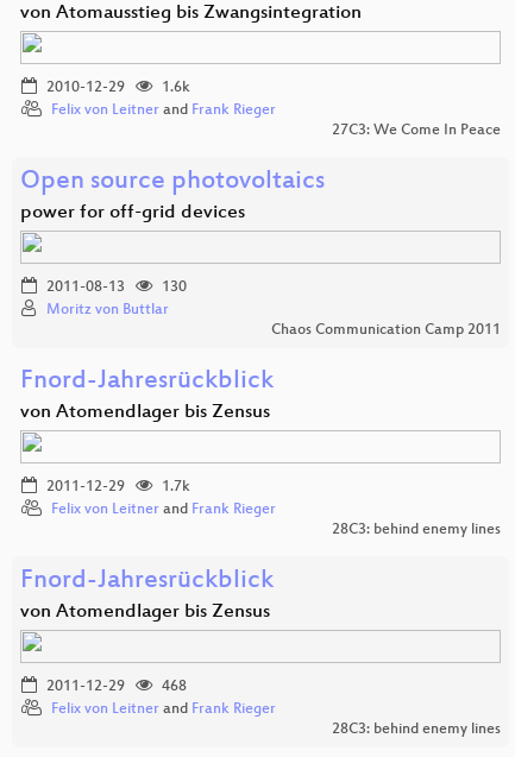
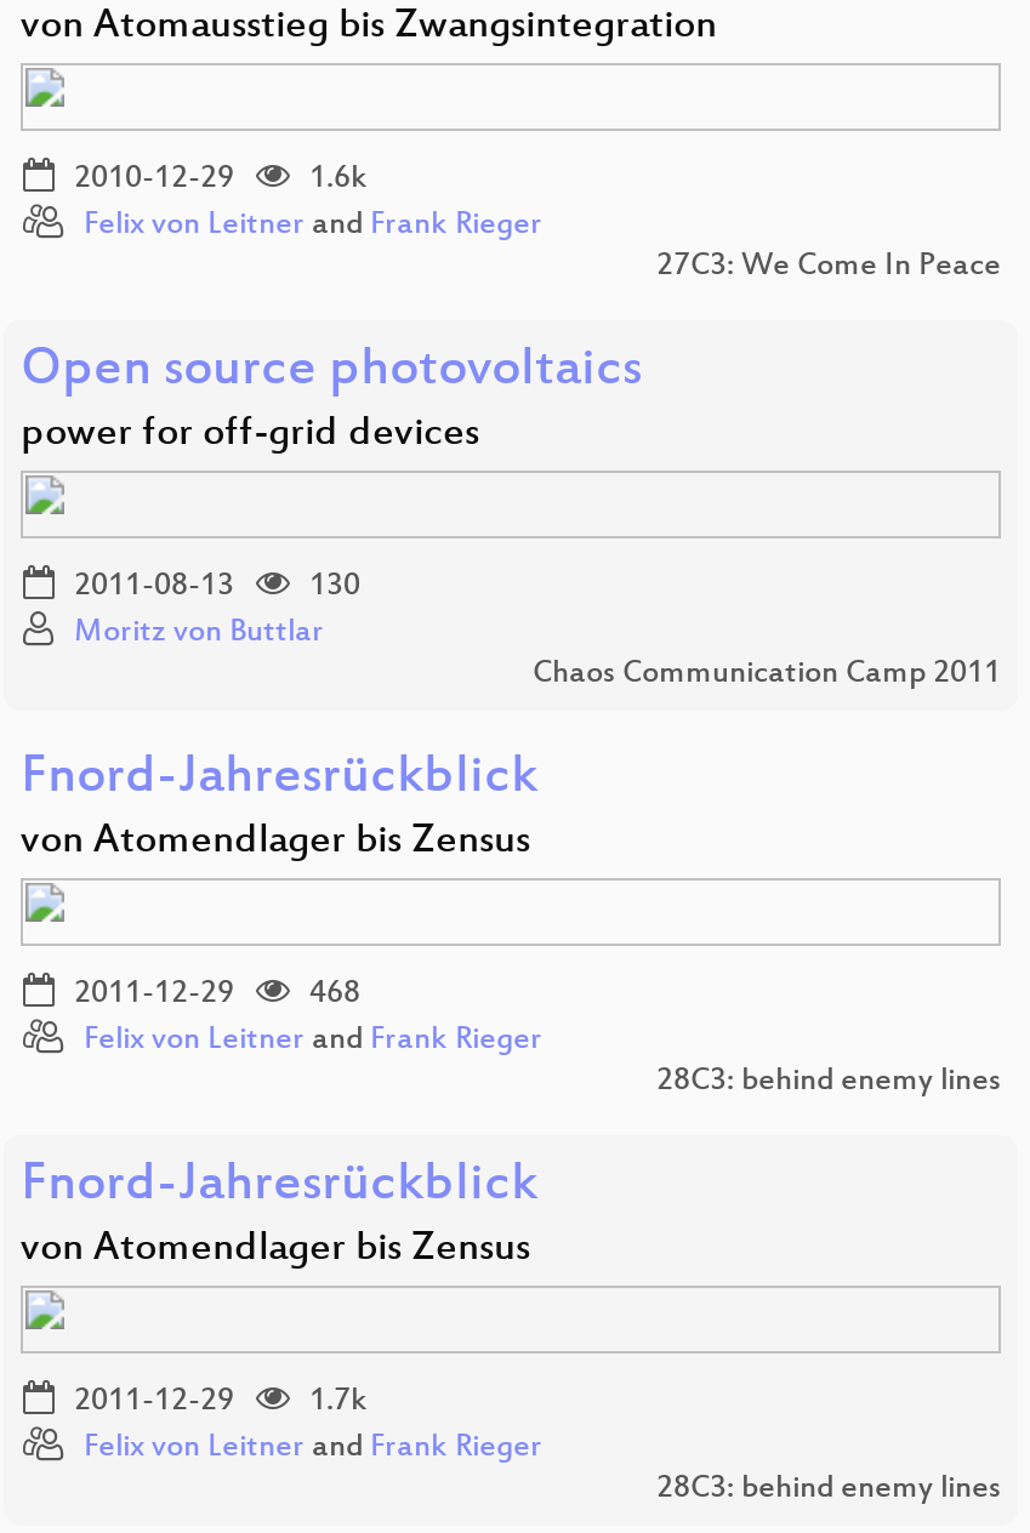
- 2011-12-29 1.7k
+ 2011-12-29 468

- 2011-12-29 468
+ 2011-12-29 1.7k
